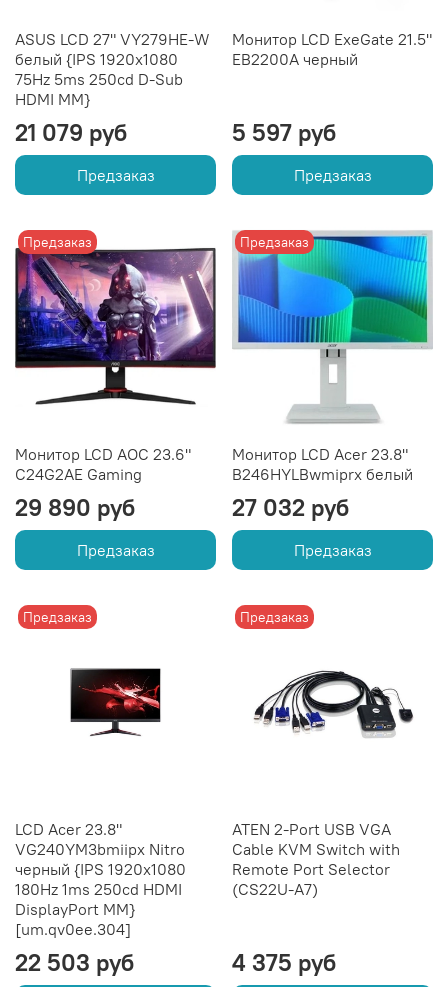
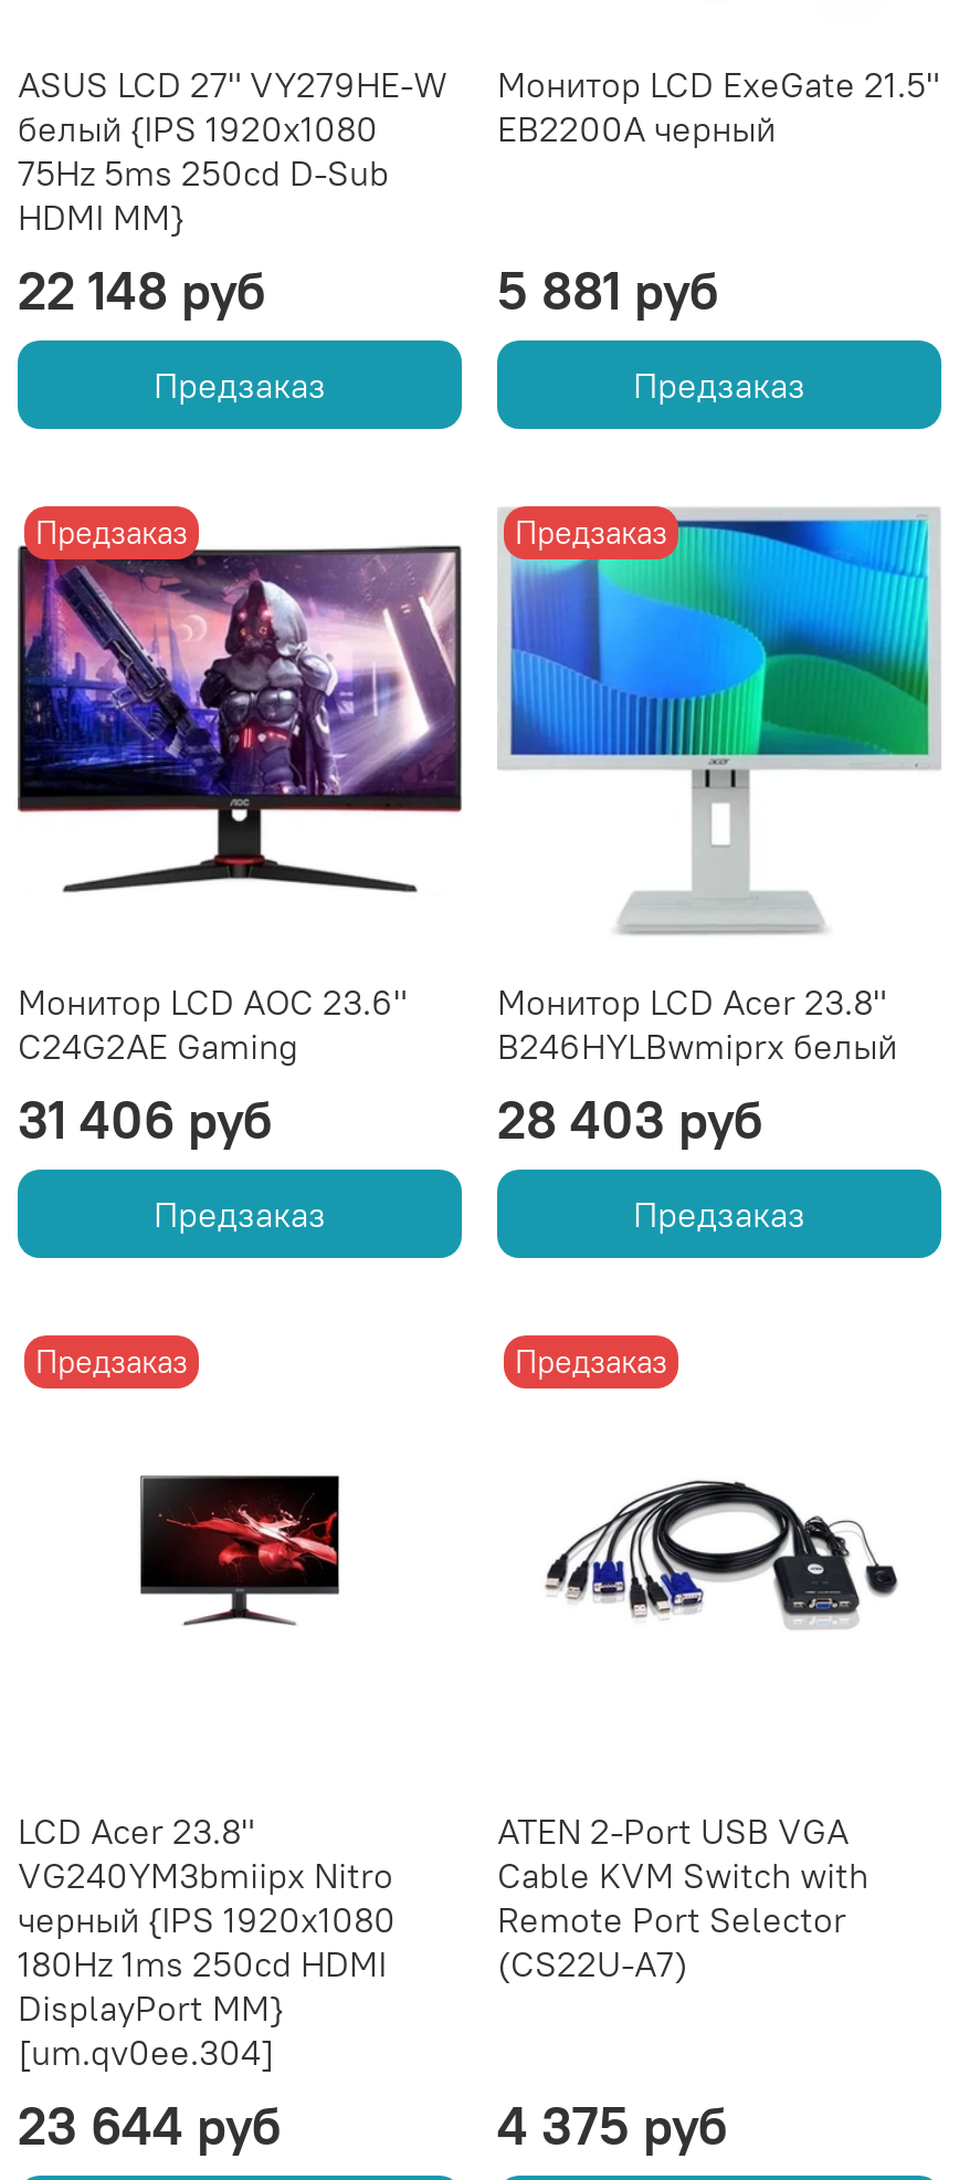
- 21 079 руб
+ 22 148 руб

- 5 597 руб
+ 5 881 руб

- 29 890 руб
+ 31 406 руб

- 27 032 руб
+ 28 403 руб

- 22 503 руб
+ 23 644 руб
